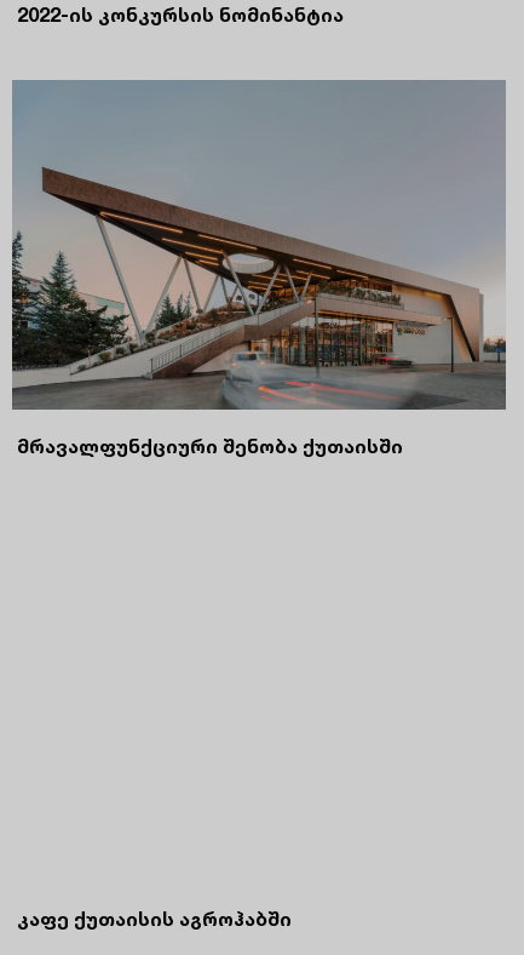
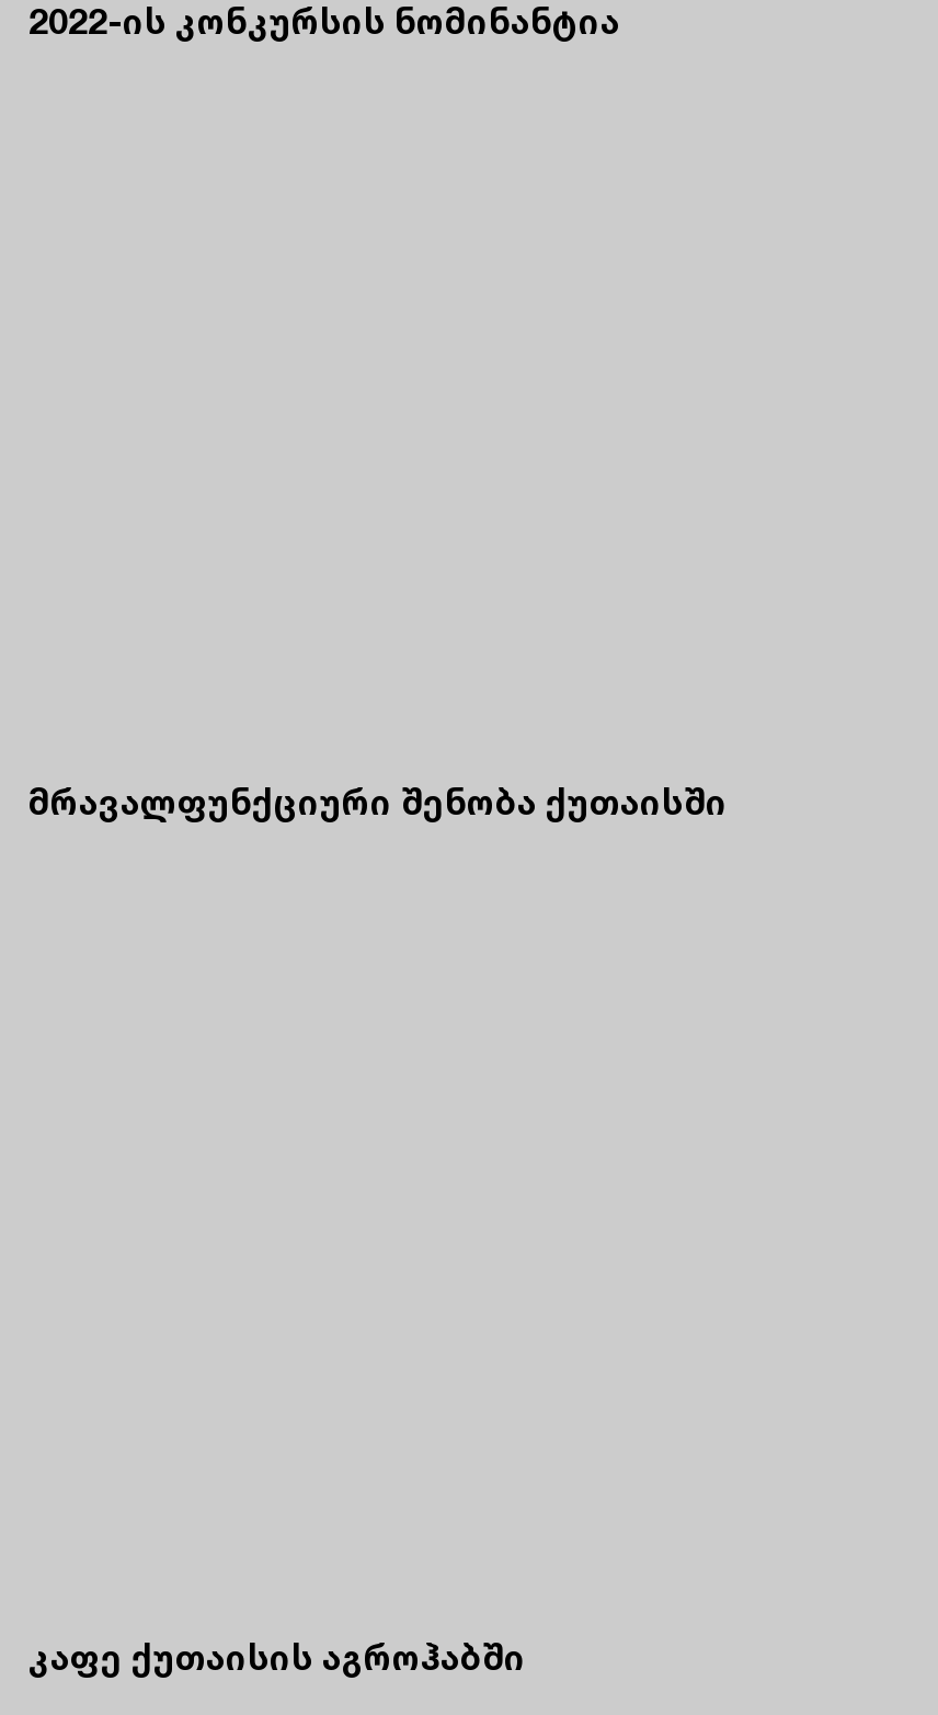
- [image]
